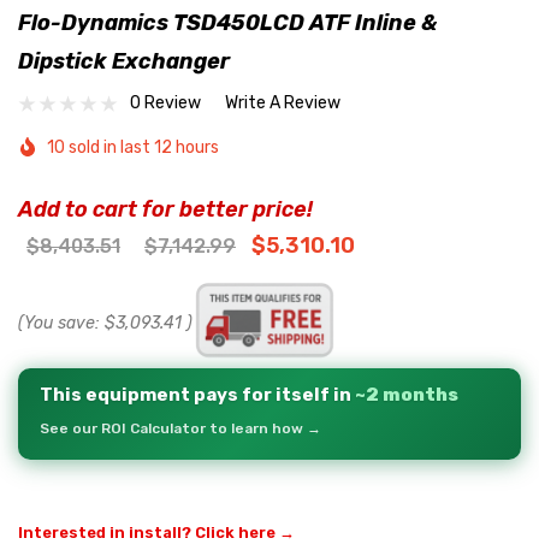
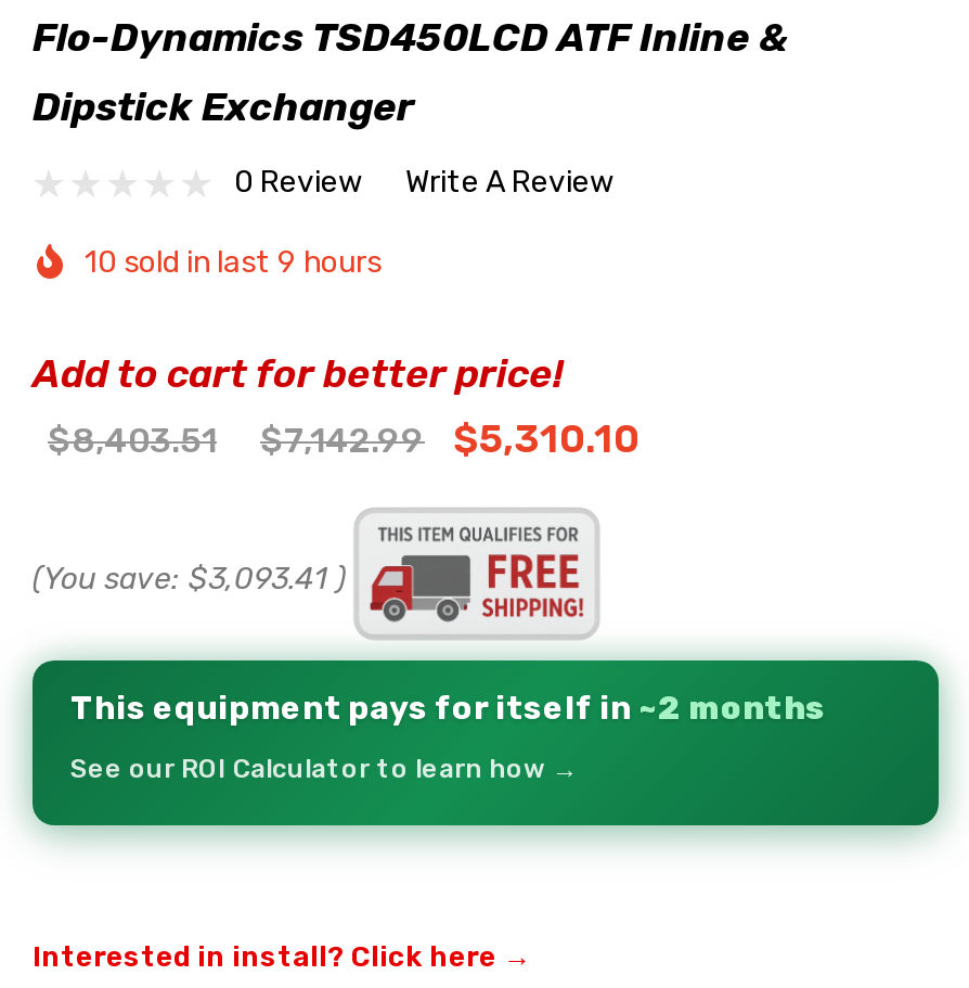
- 10 sold in last 12 hours
+ 10 sold in last 9 hours
